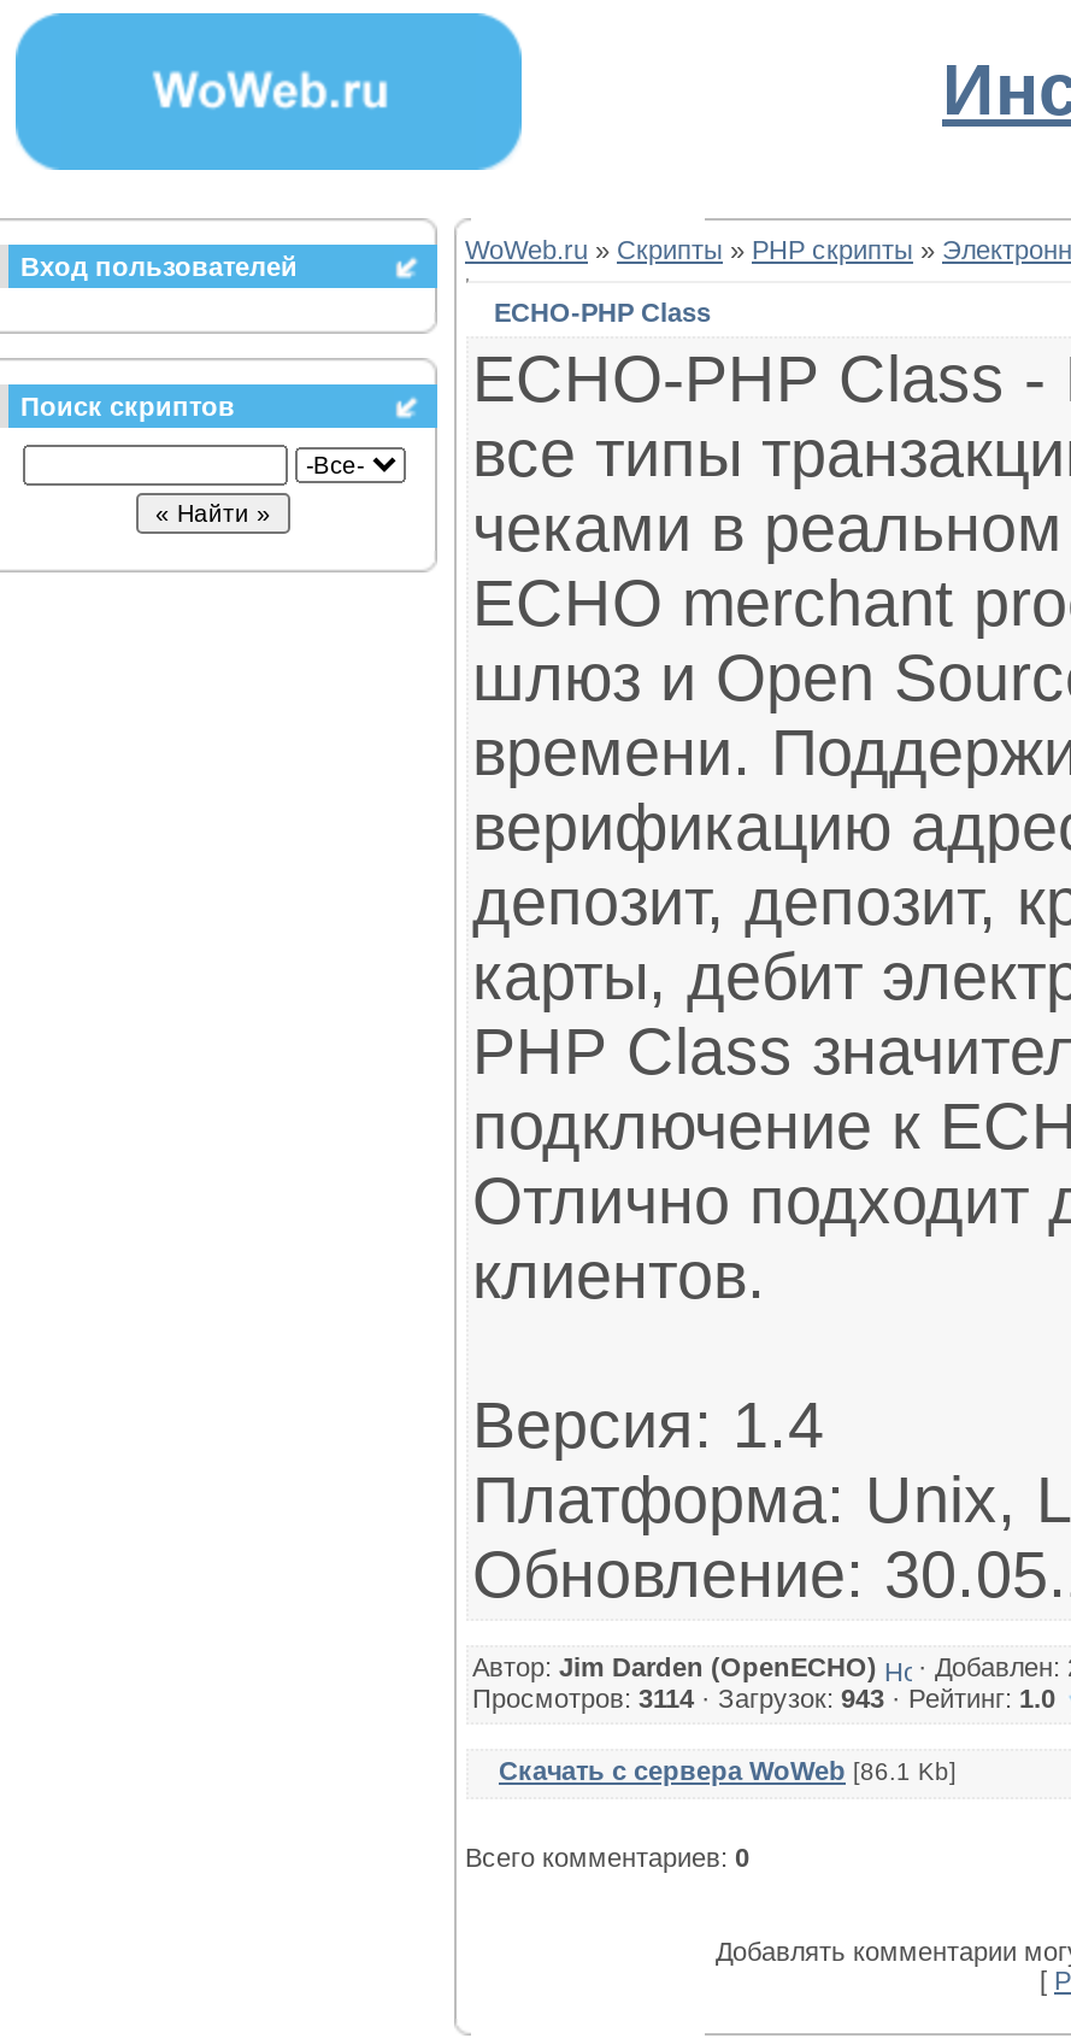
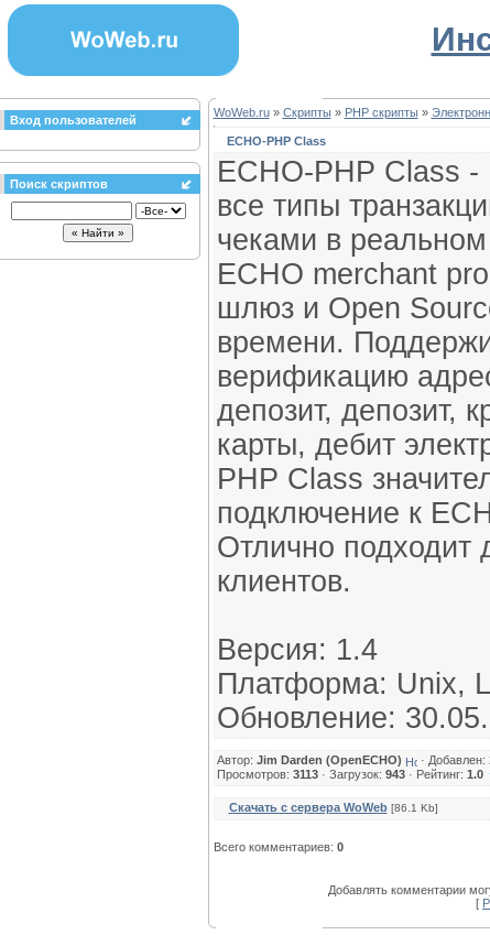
- Просмотров: 3114 · Загрузок: 943 · Рейтинг: 1.0
+ Просмотров: 3113 · Загрузок: 943 · Рейтинг: 1.0
